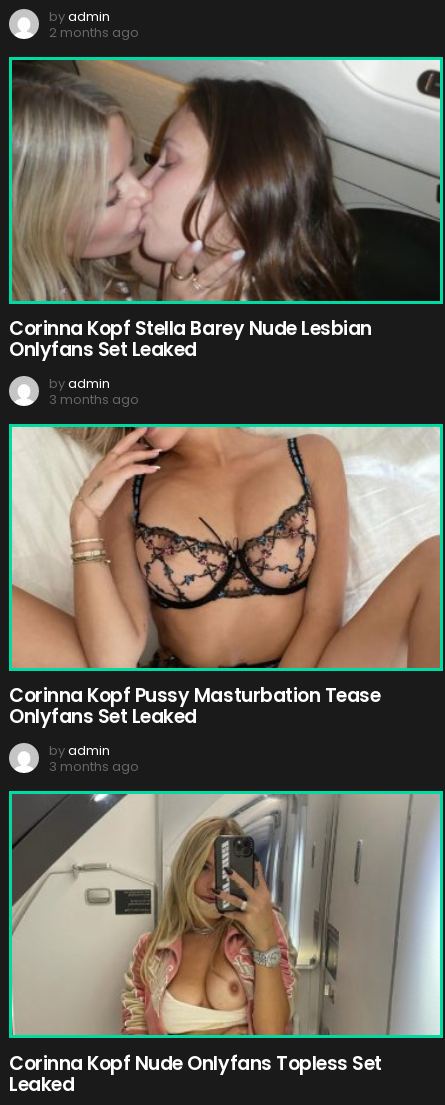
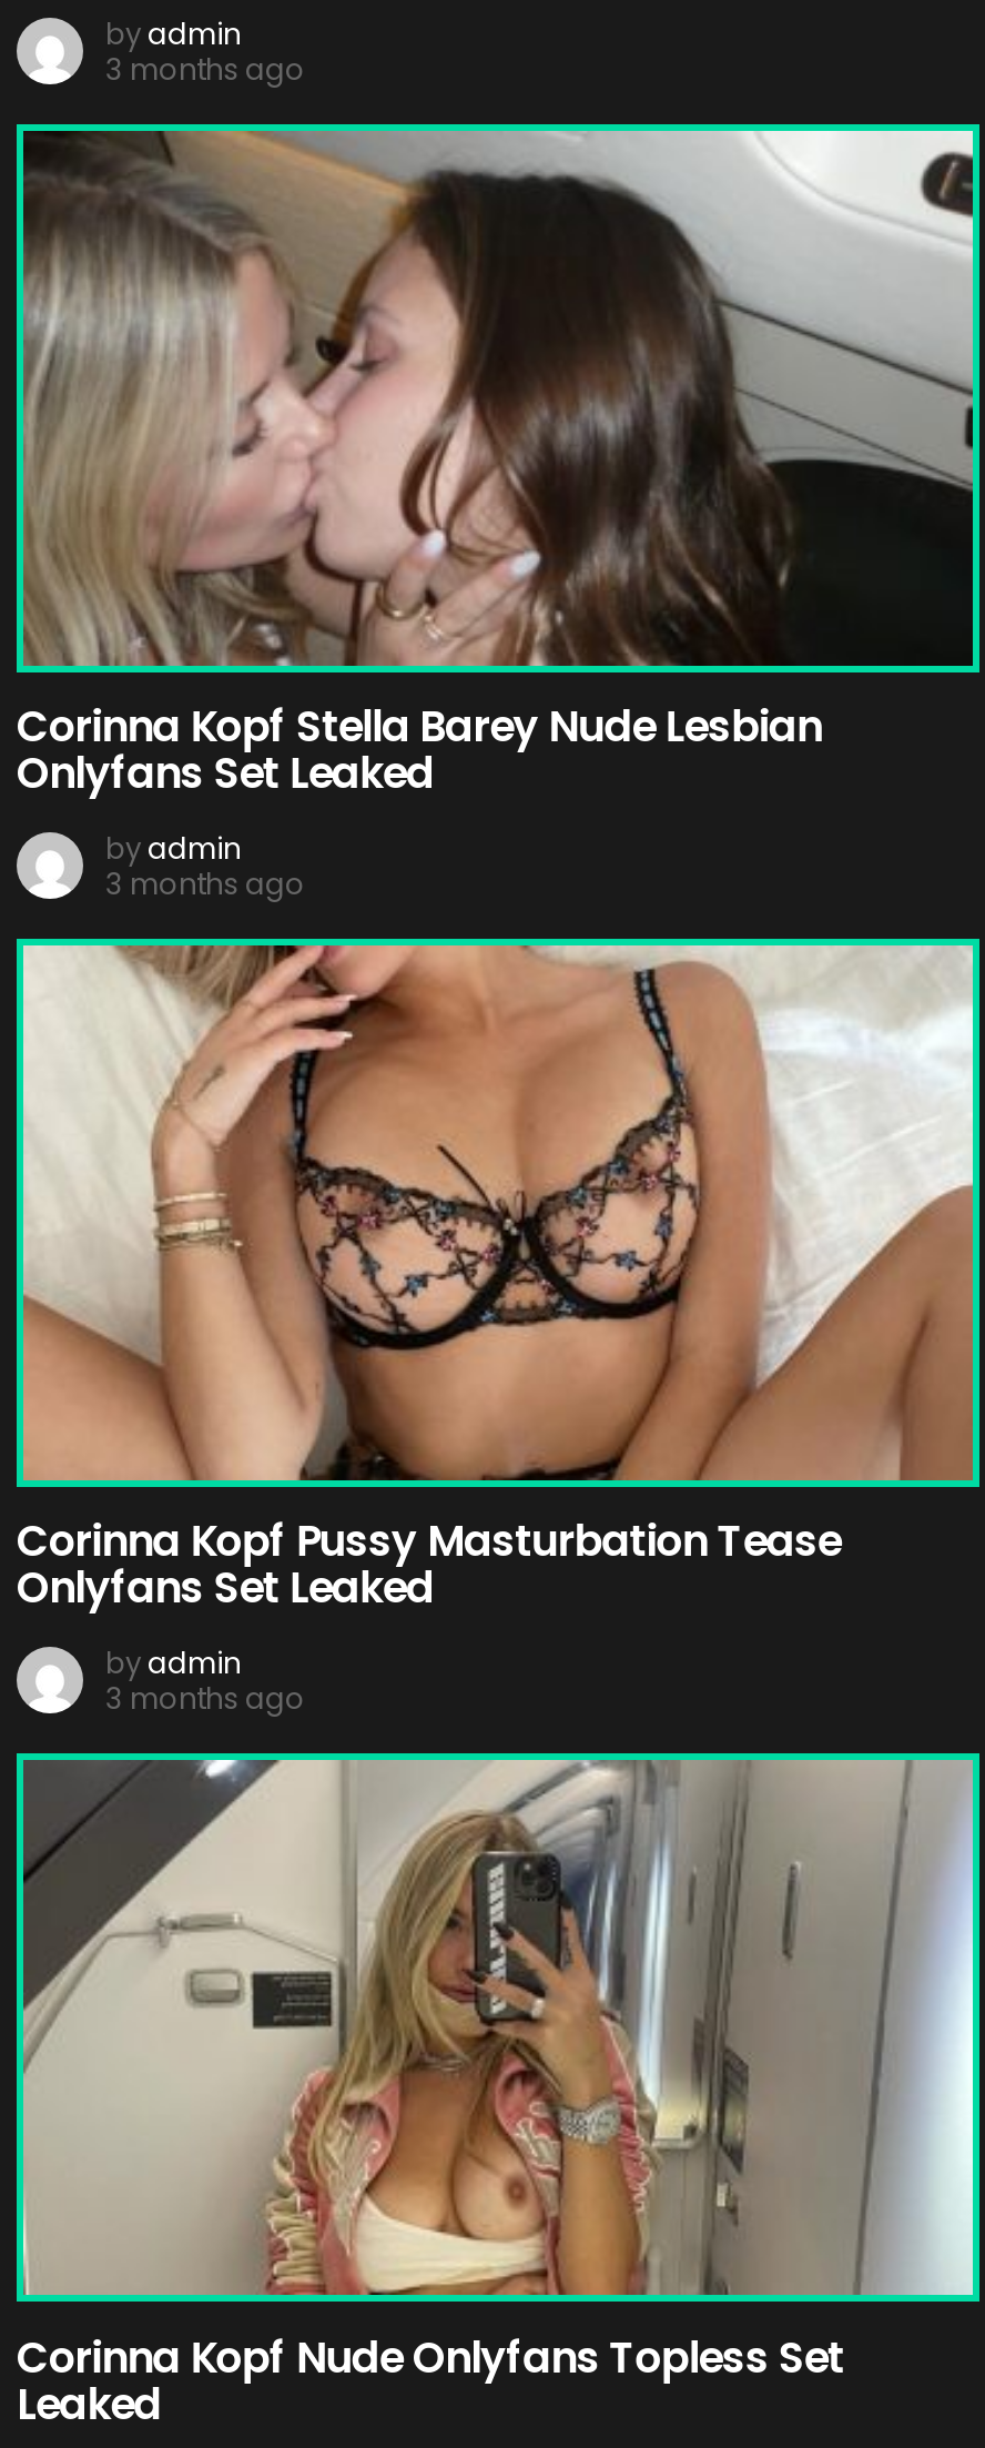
- 2 months ago
+ 3 months ago
